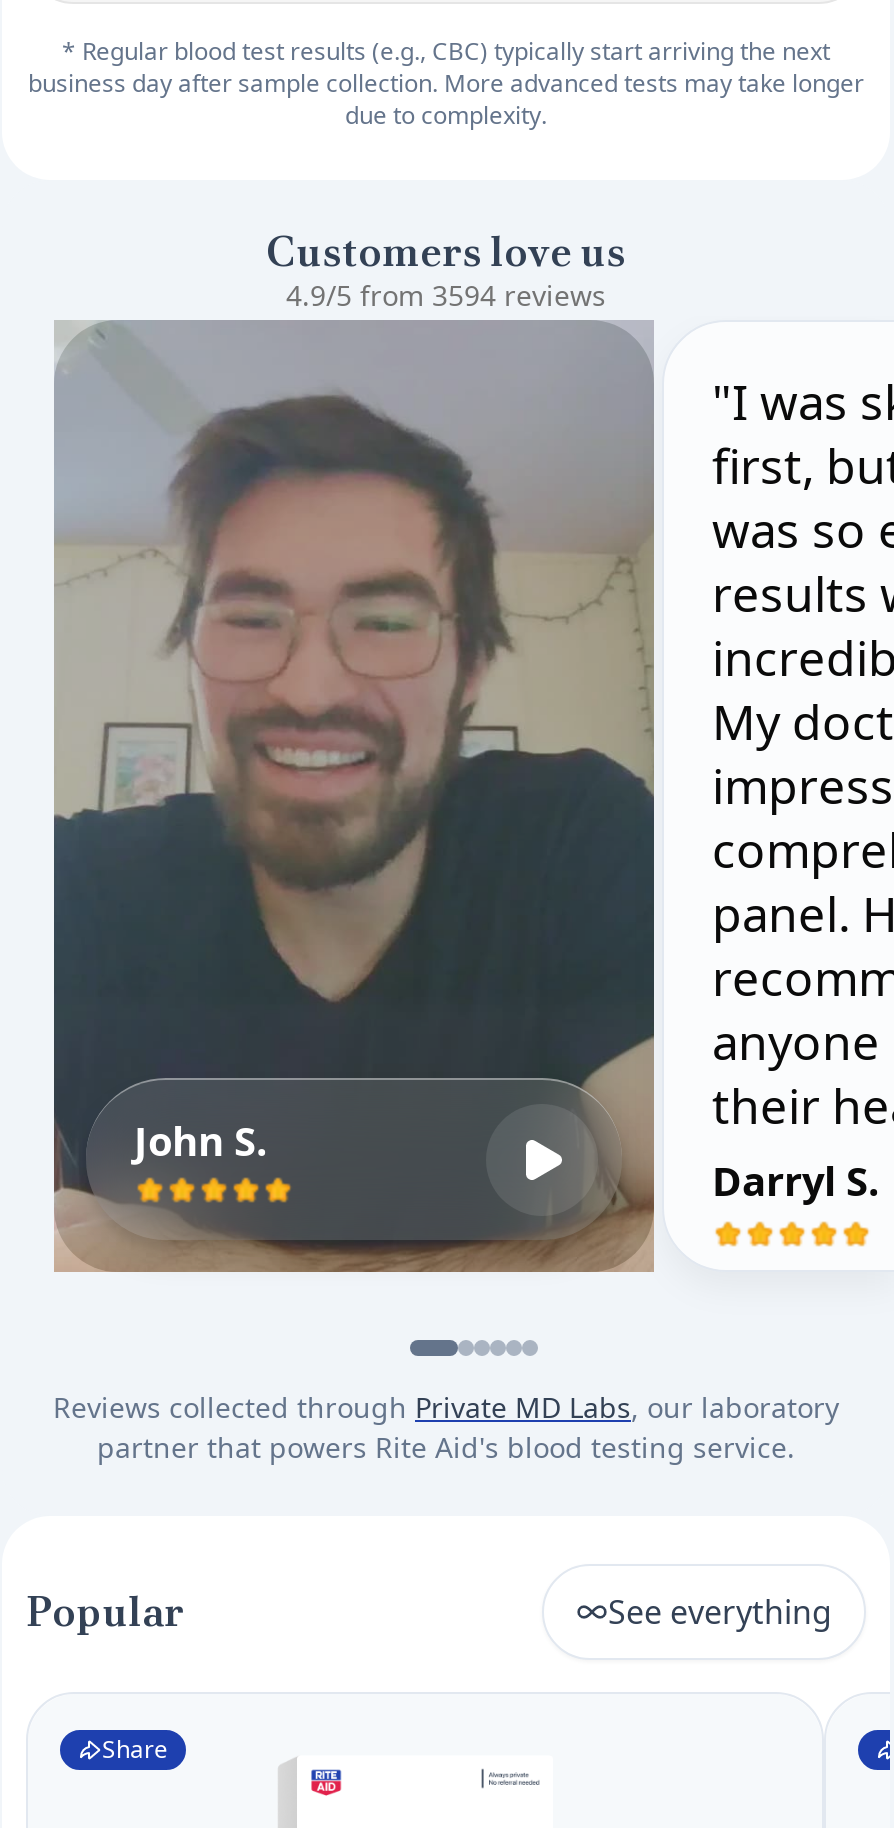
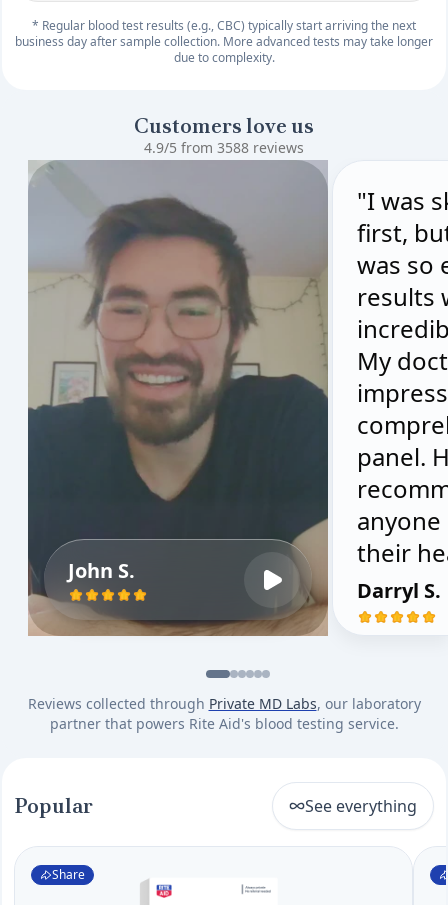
- 4.9/5 from 3594 reviews
+ 4.9/5 from 3588 reviews
